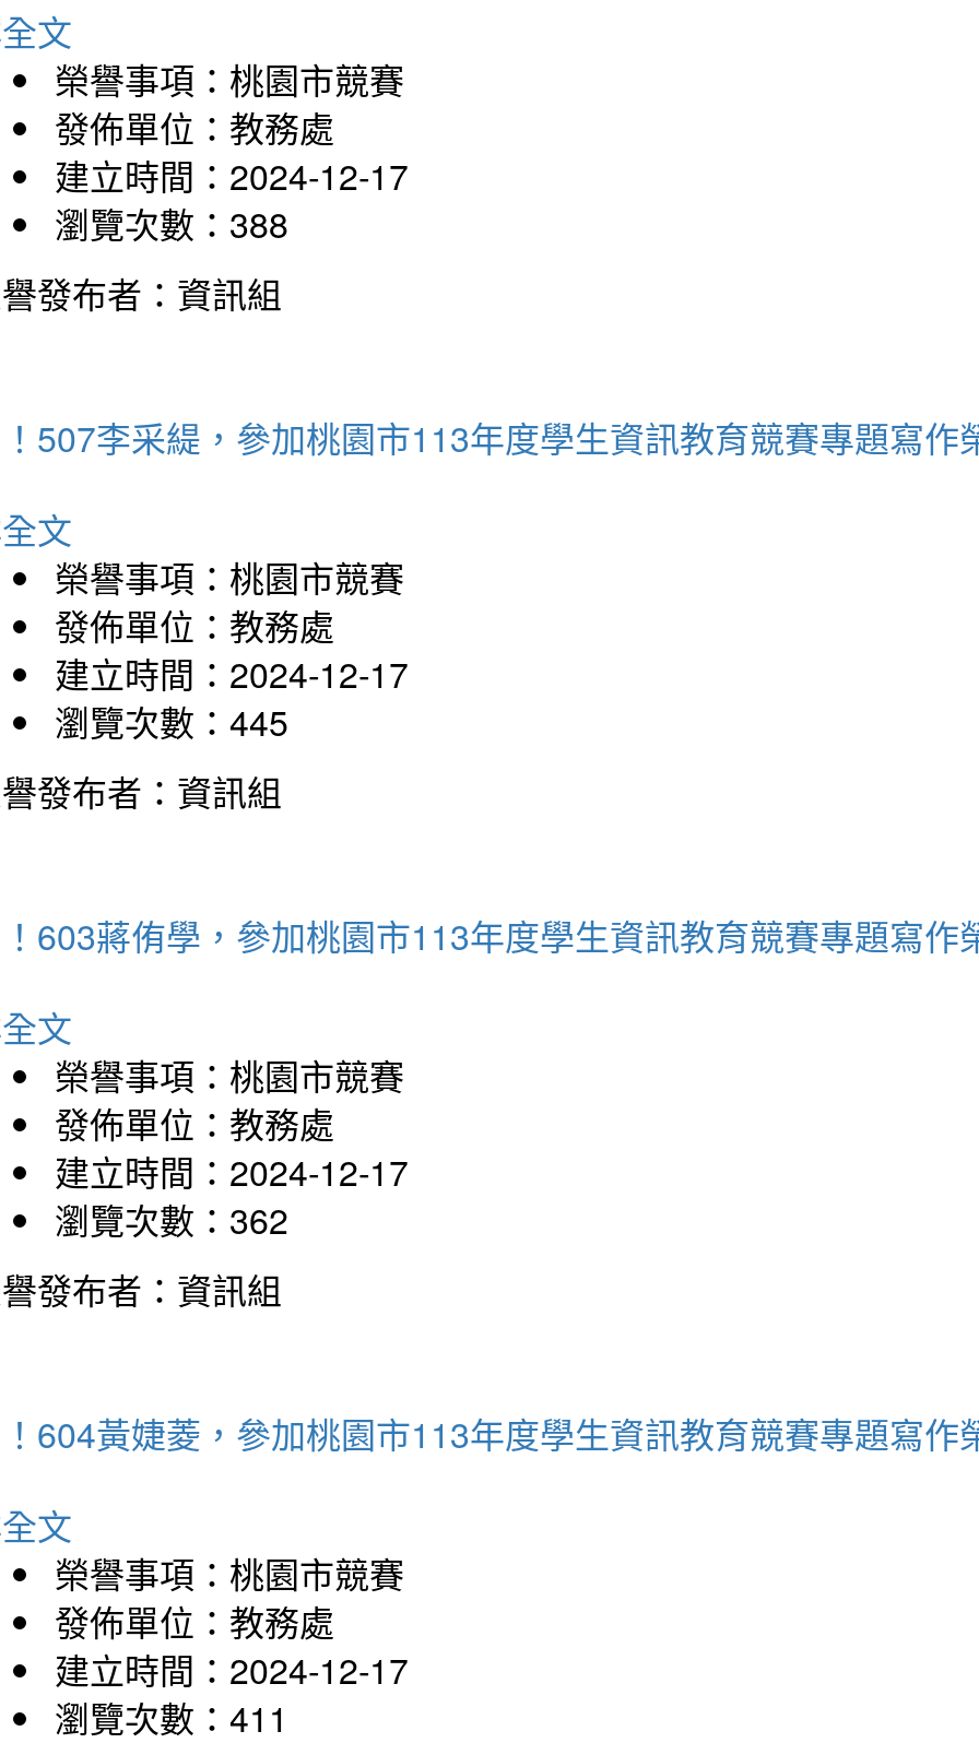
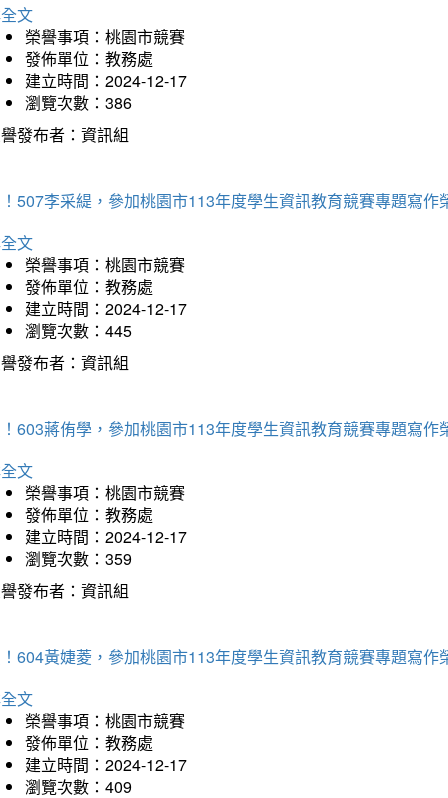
- 瀏覽次數：388
+ 瀏覽次數：386

- 瀏覽次數：362
+ 瀏覽次數：359

- 瀏覽次數：411
+ 瀏覽次數：409
